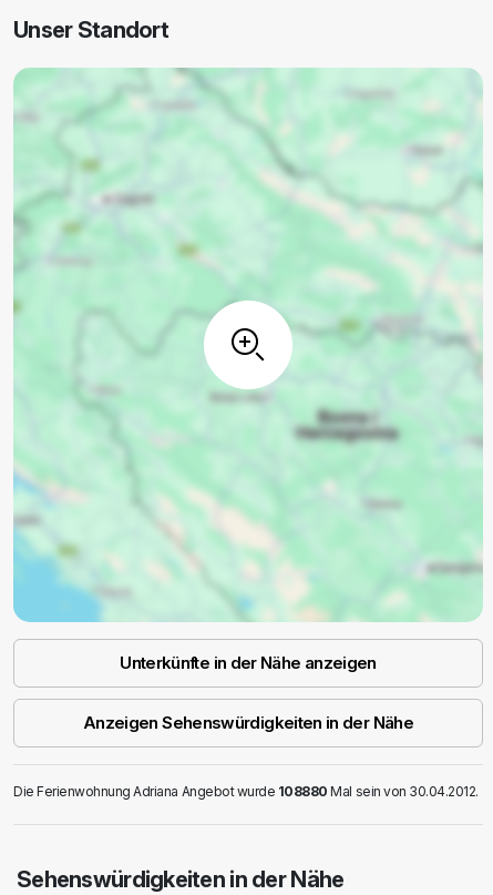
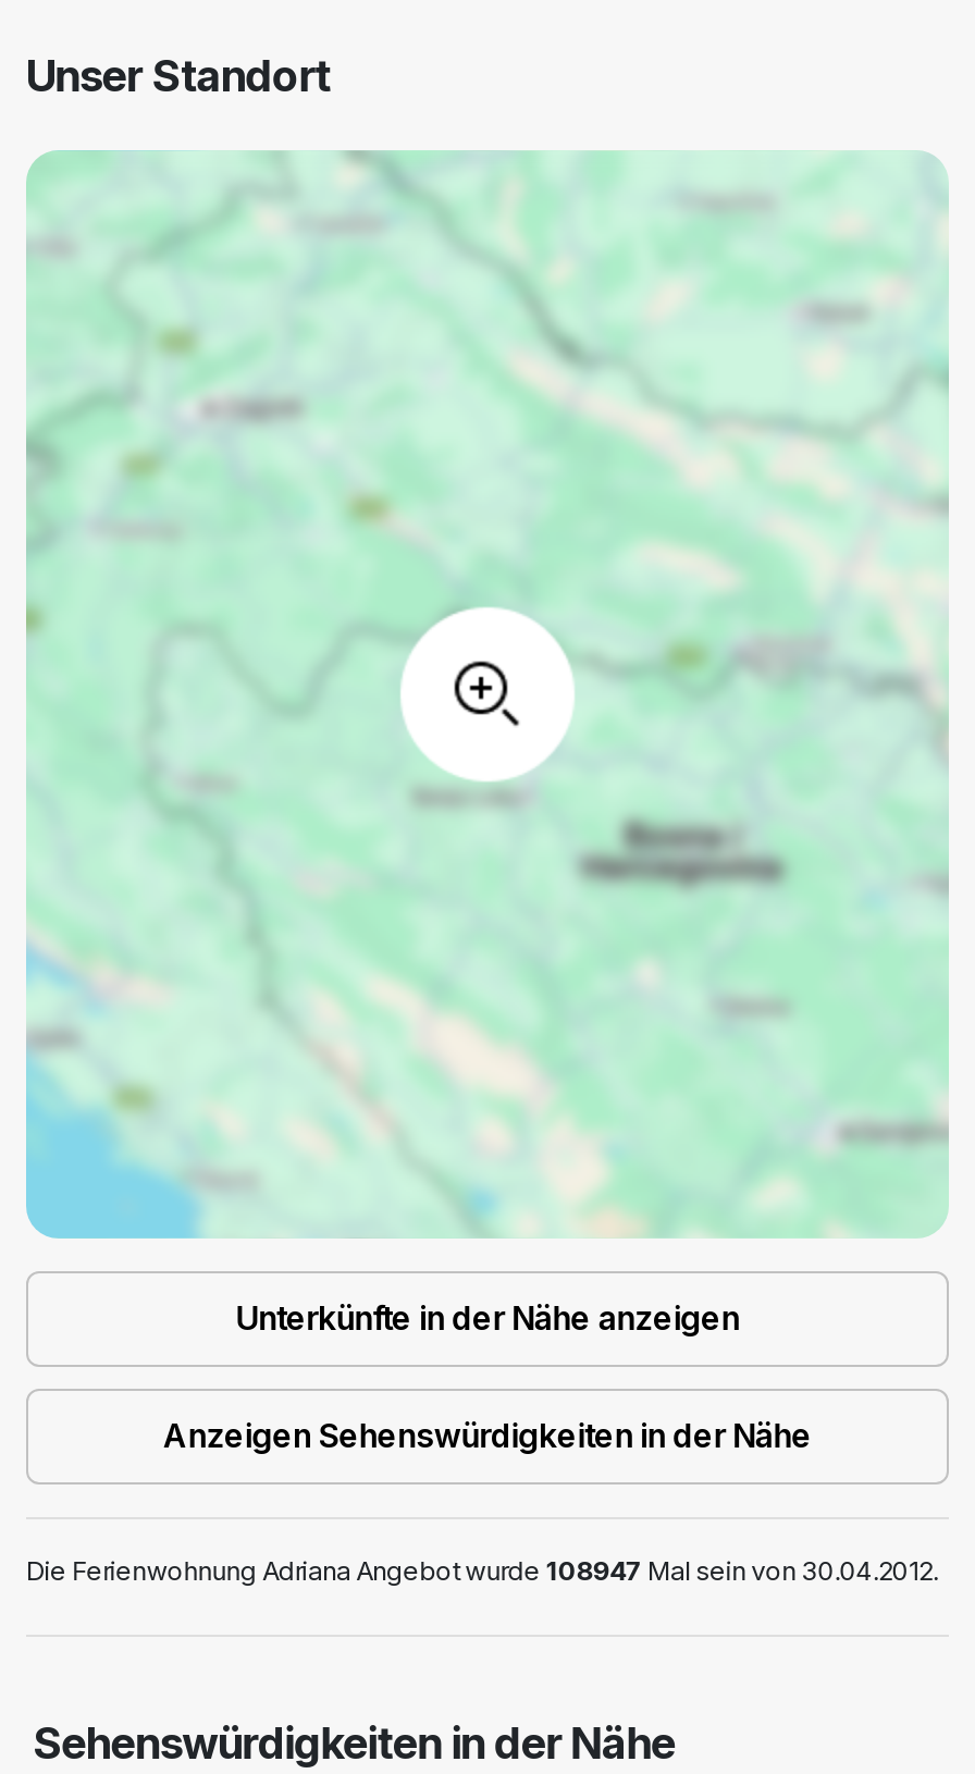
- Die Ferienwohnung Adriana Angebot wurde 108880 Mal sein von 30.04.2012.
+ Die Ferienwohnung Adriana Angebot wurde 108947 Mal sein von 30.04.2012.
